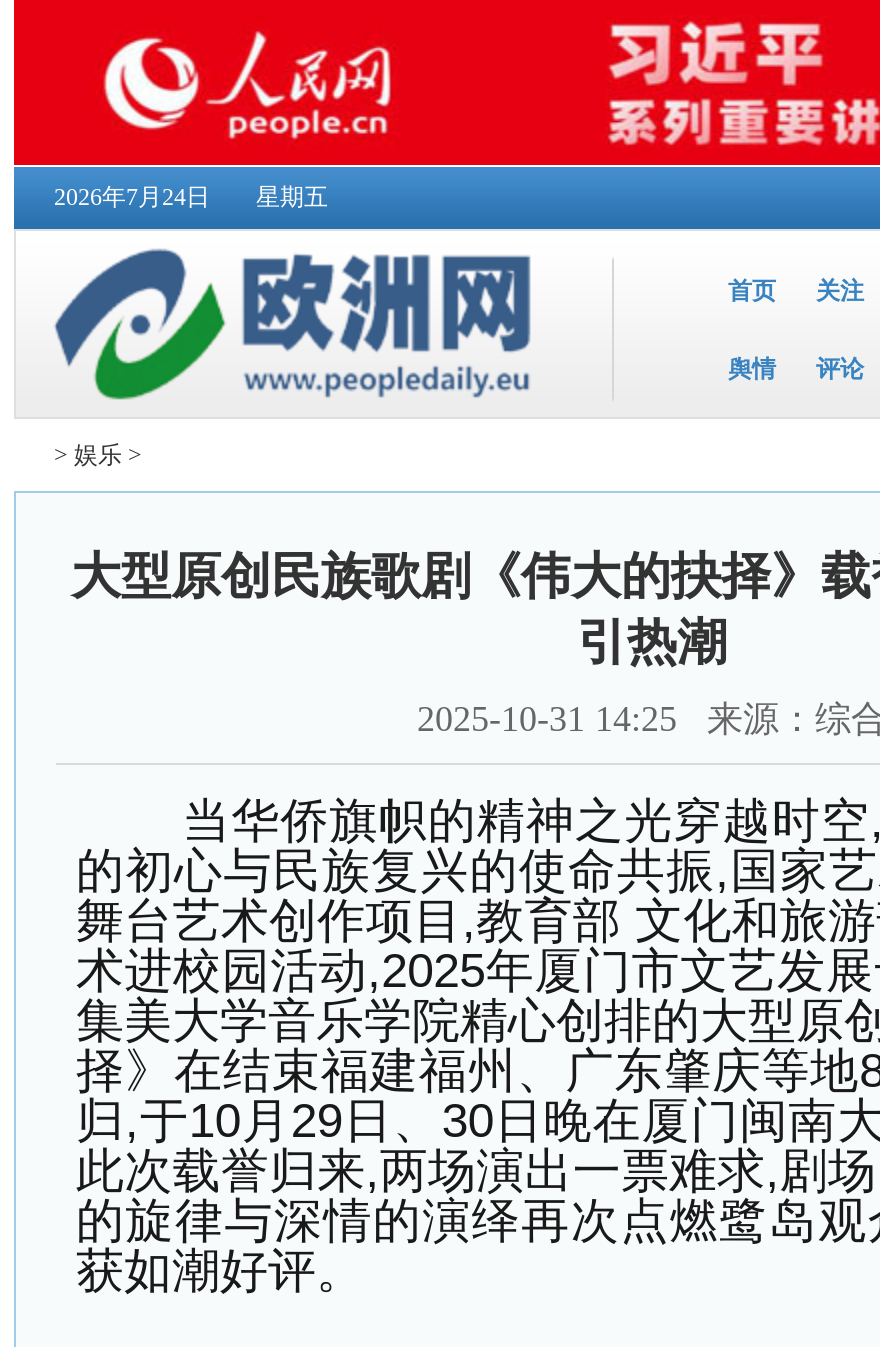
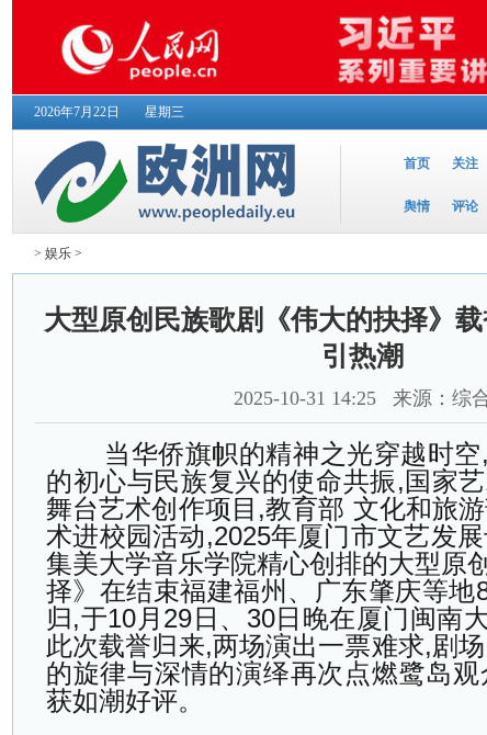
- 2026年7月24日
+ 2026年7月22日

- 星期五
+ 星期三
